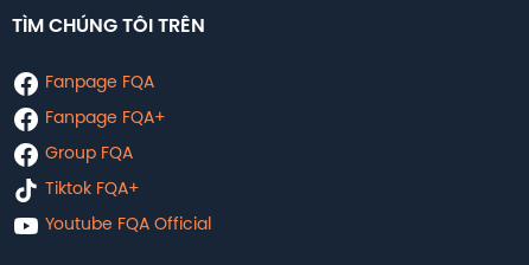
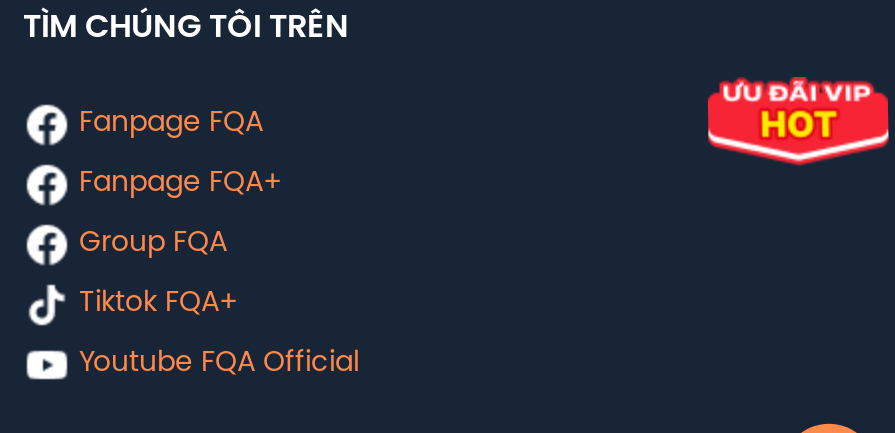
+ [image]
